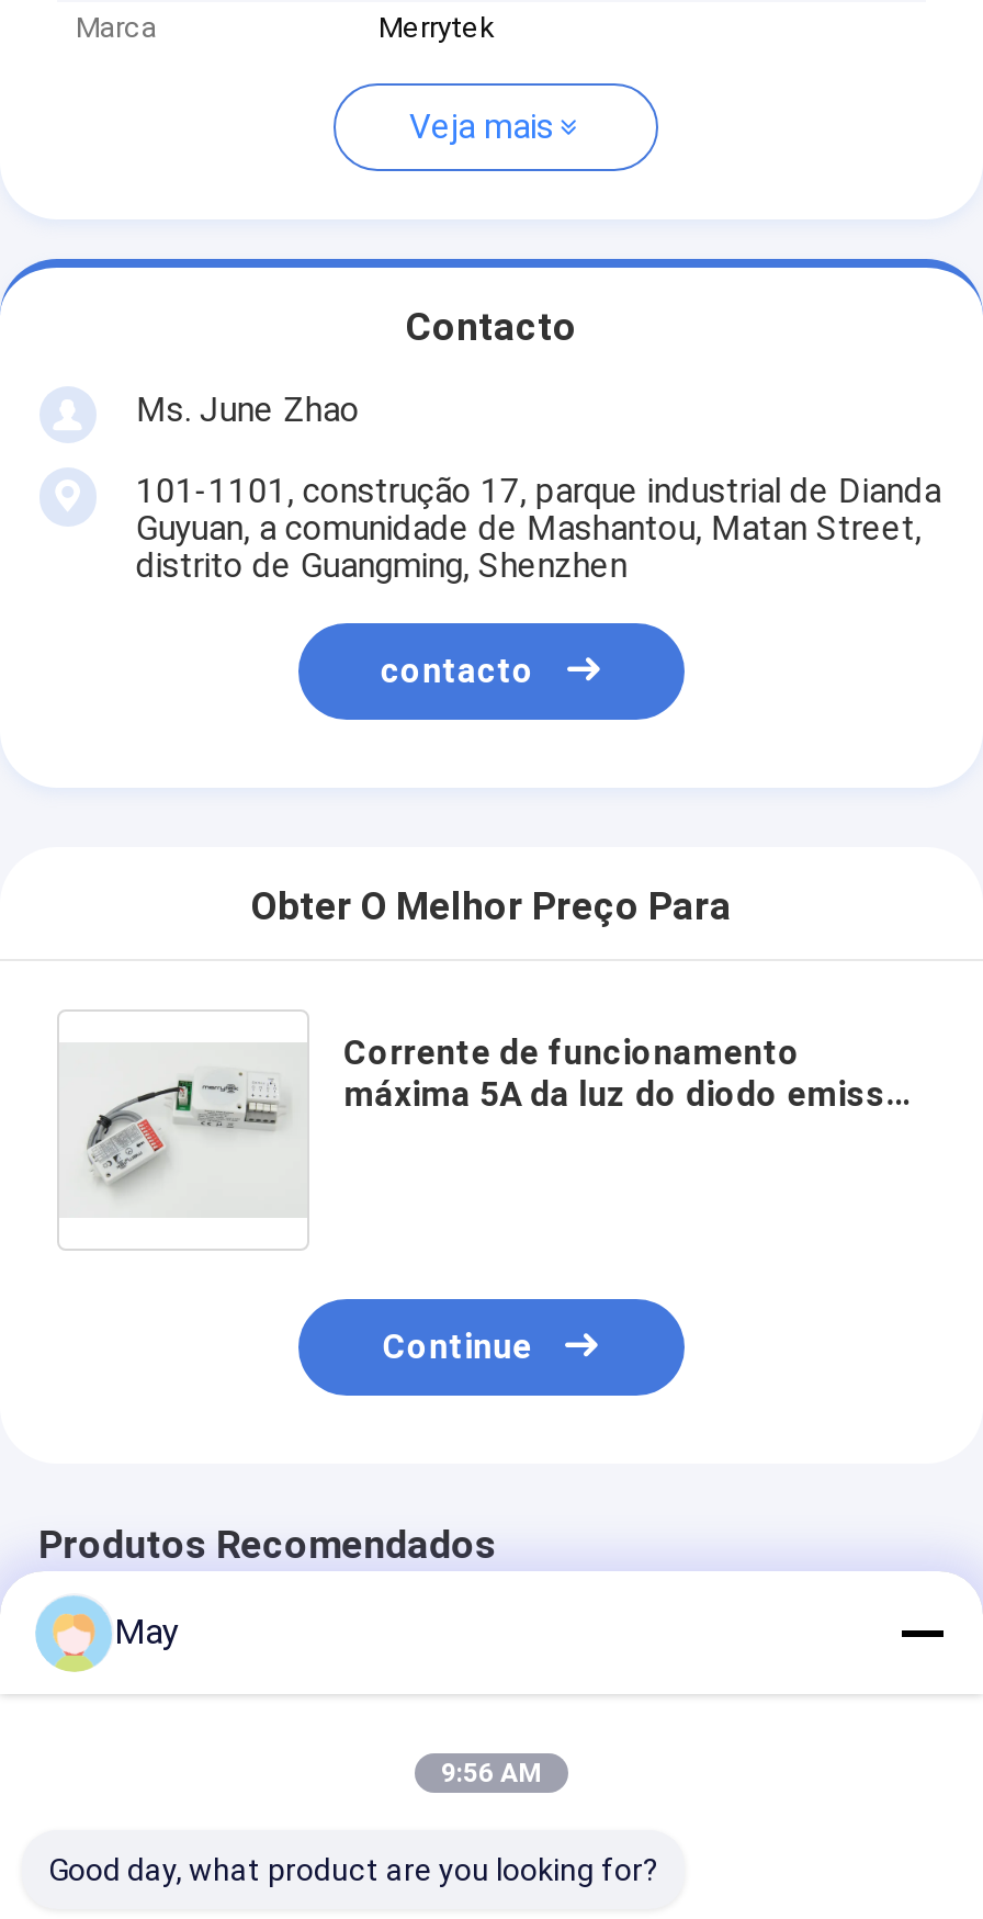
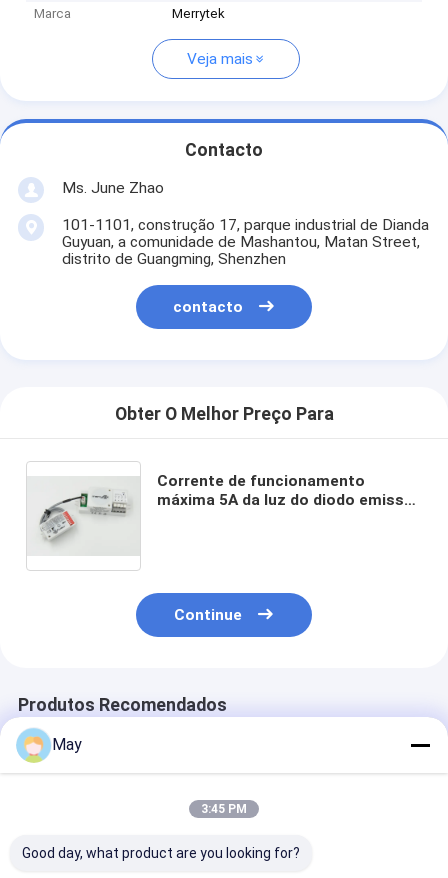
- 9:56 AM
+ 3:45 PM
